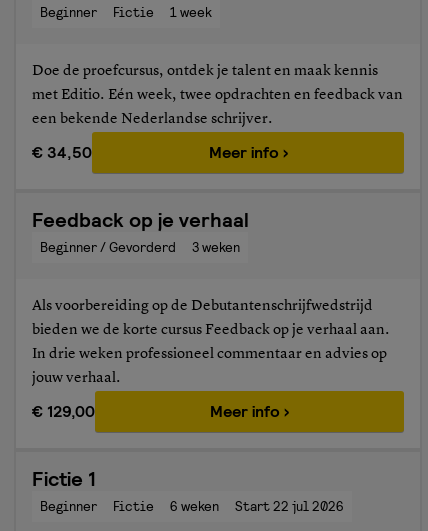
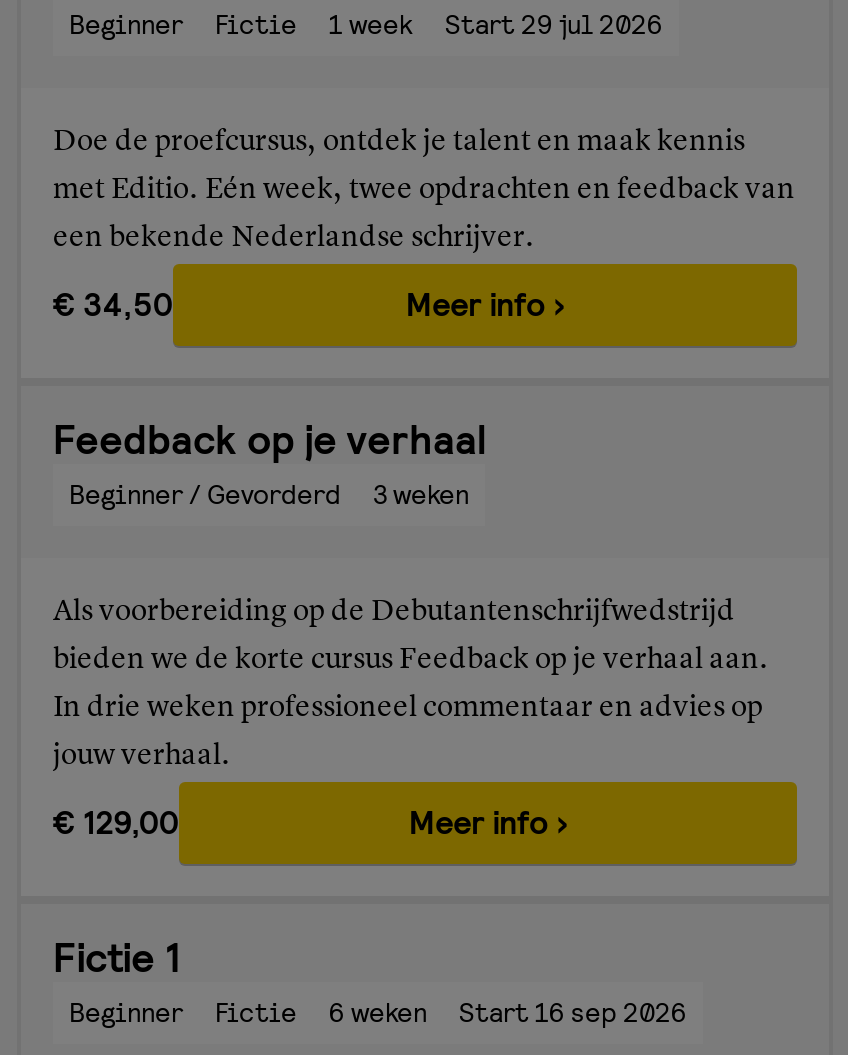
+ Start 29 jul 2026

- Beginner Fictie 6 weken Start 22 jul 2026
+ Beginner Fictie 6 weken Start 16 sep 2026
